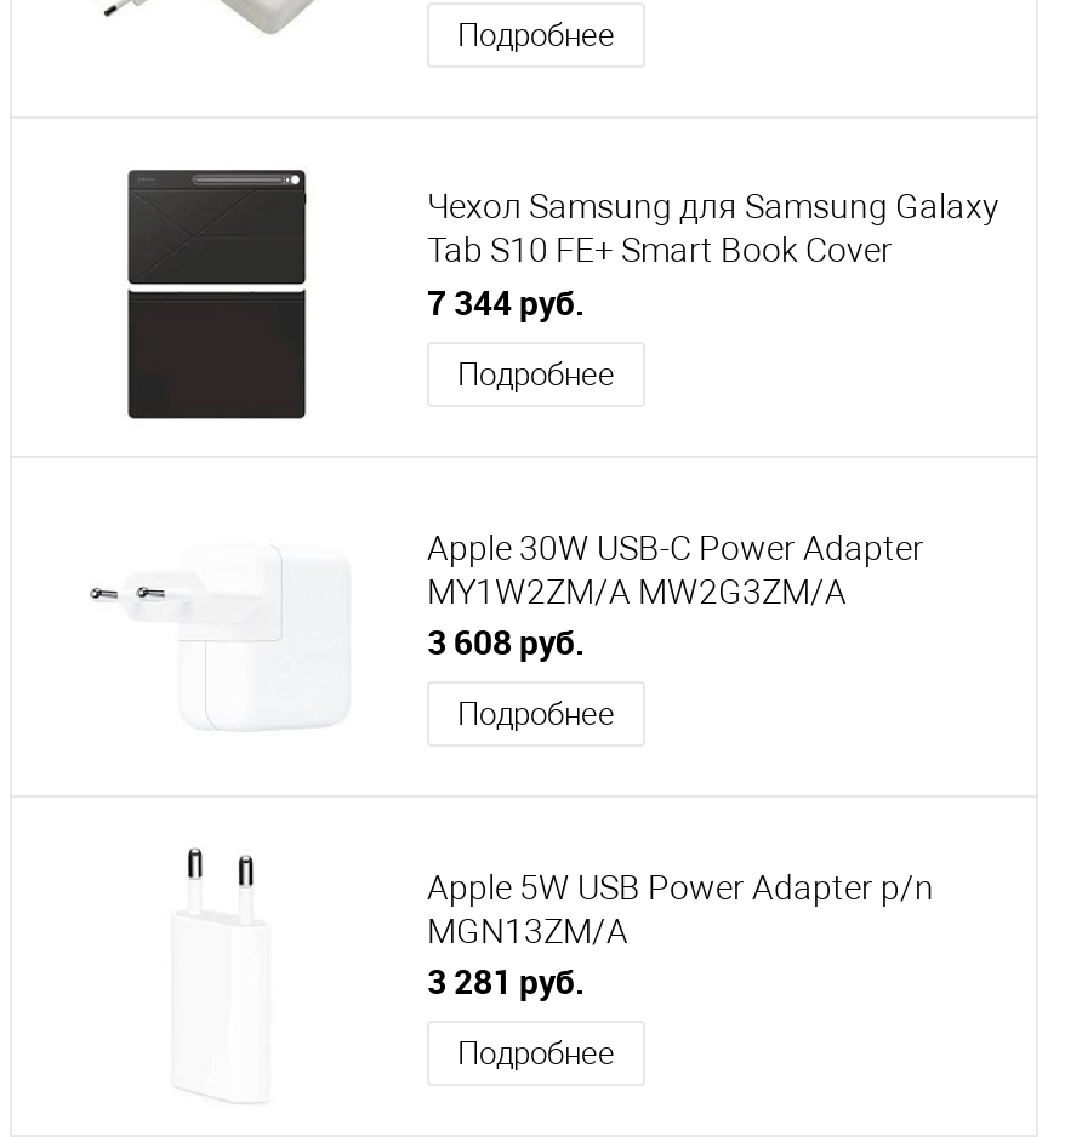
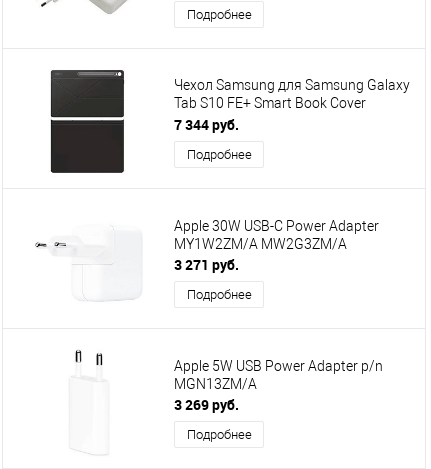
- 3 608 руб.
+ 3 271 руб.

- 3 281 руб.
+ 3 269 руб.
